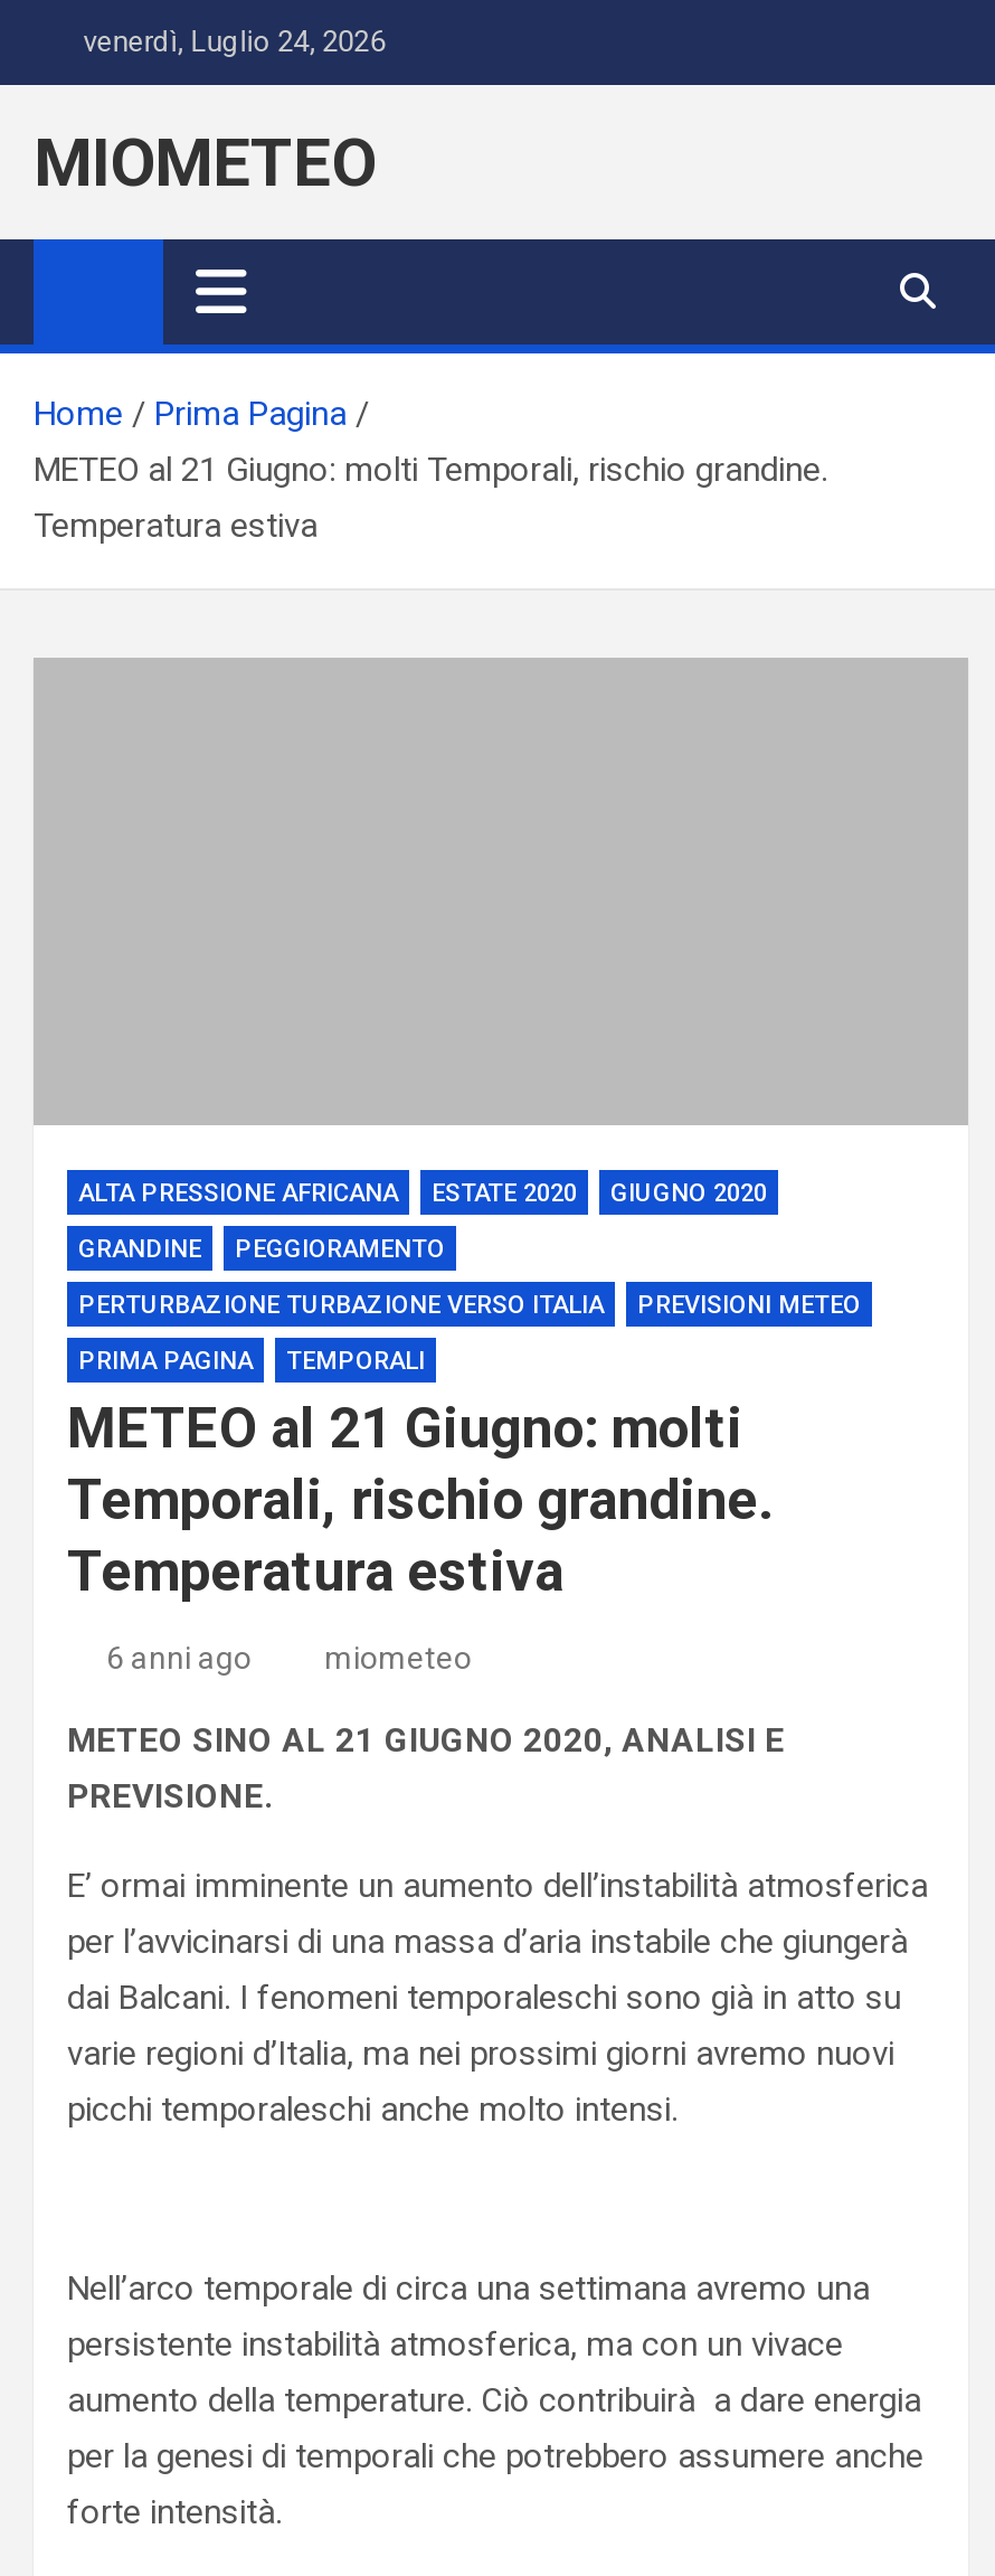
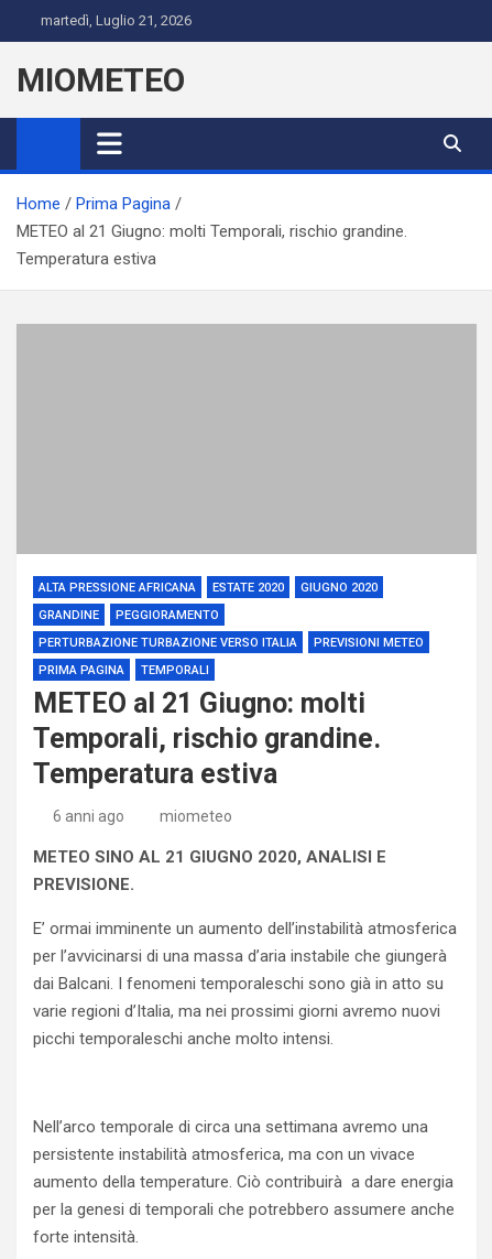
- venerdì, Luglio 24, 2026
+ martedì, Luglio 21, 2026
